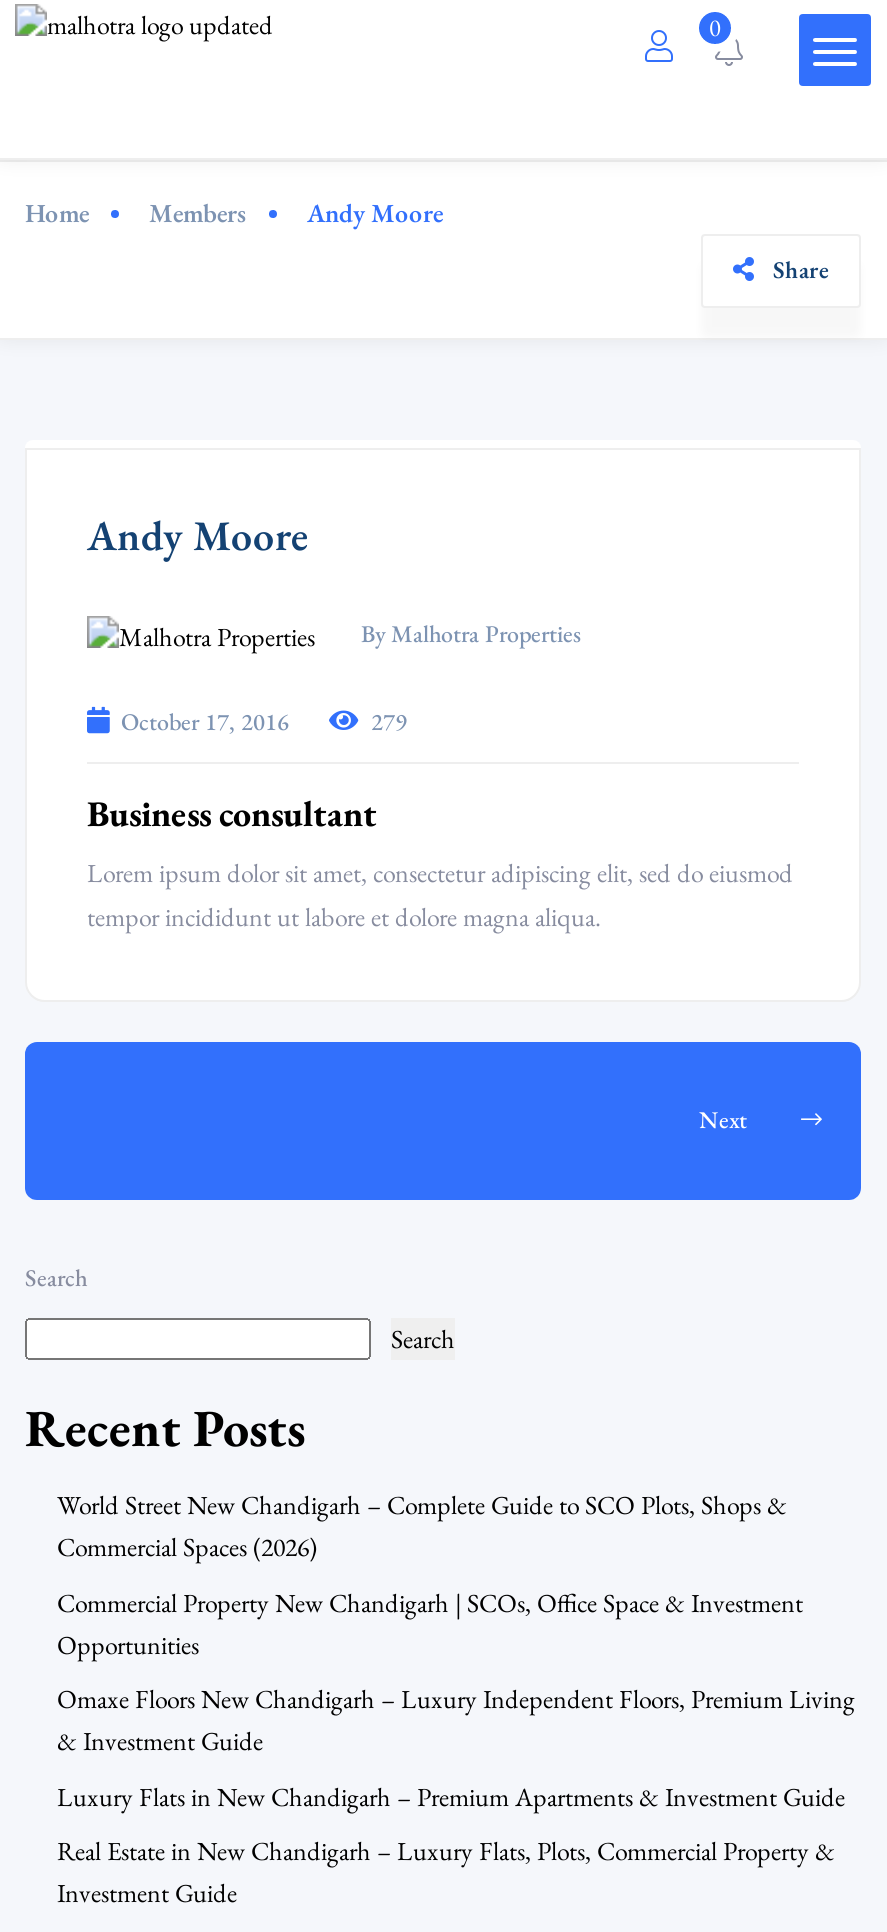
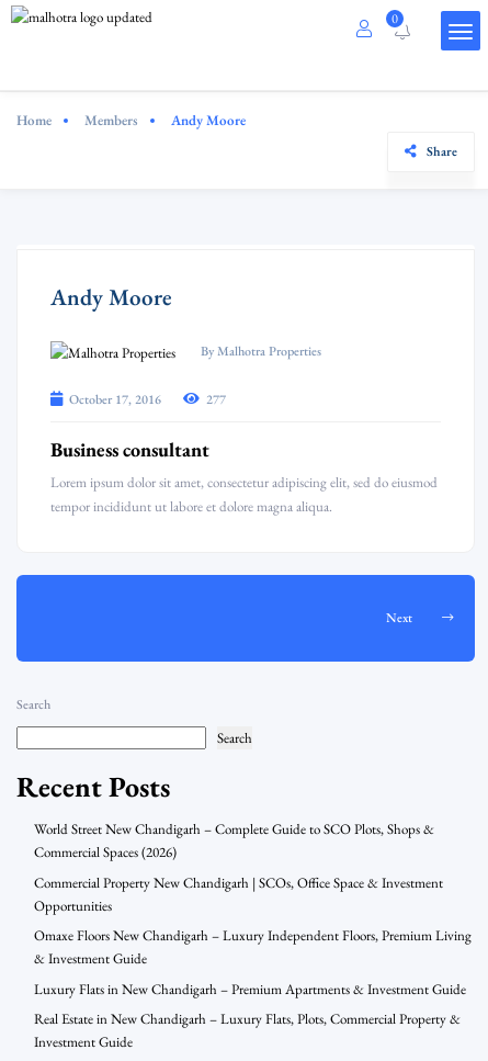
- 279
+ 277
